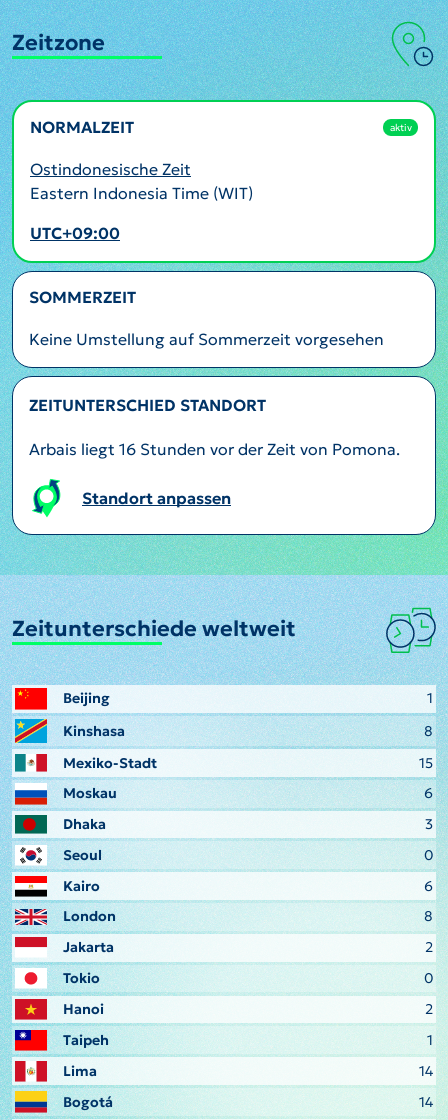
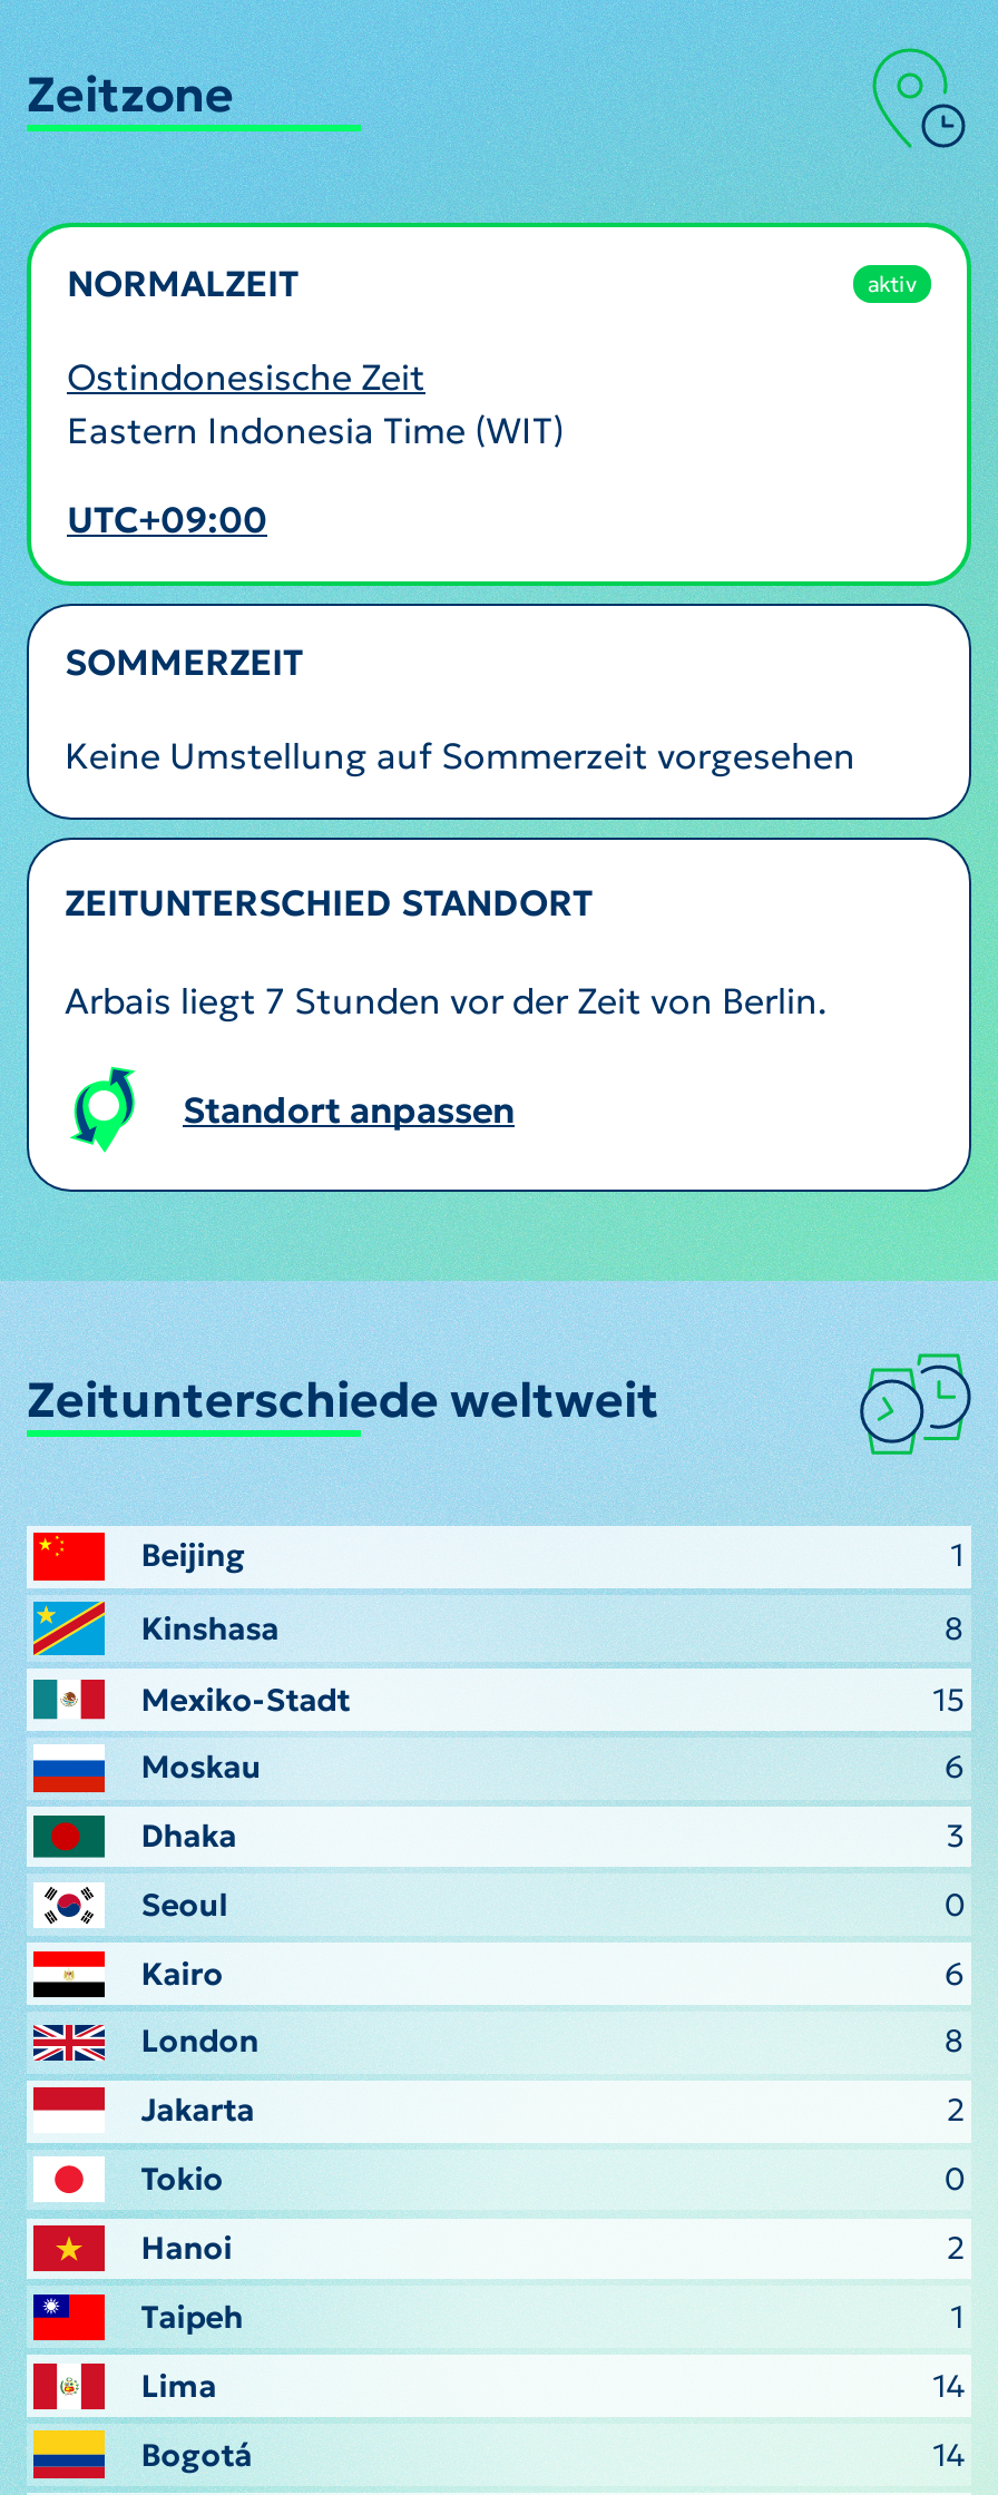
- Arbais liegt 16 Stunden vor der Zeit von Pomona.
+ Arbais liegt 7 Stunden vor der Zeit von Berlin.
